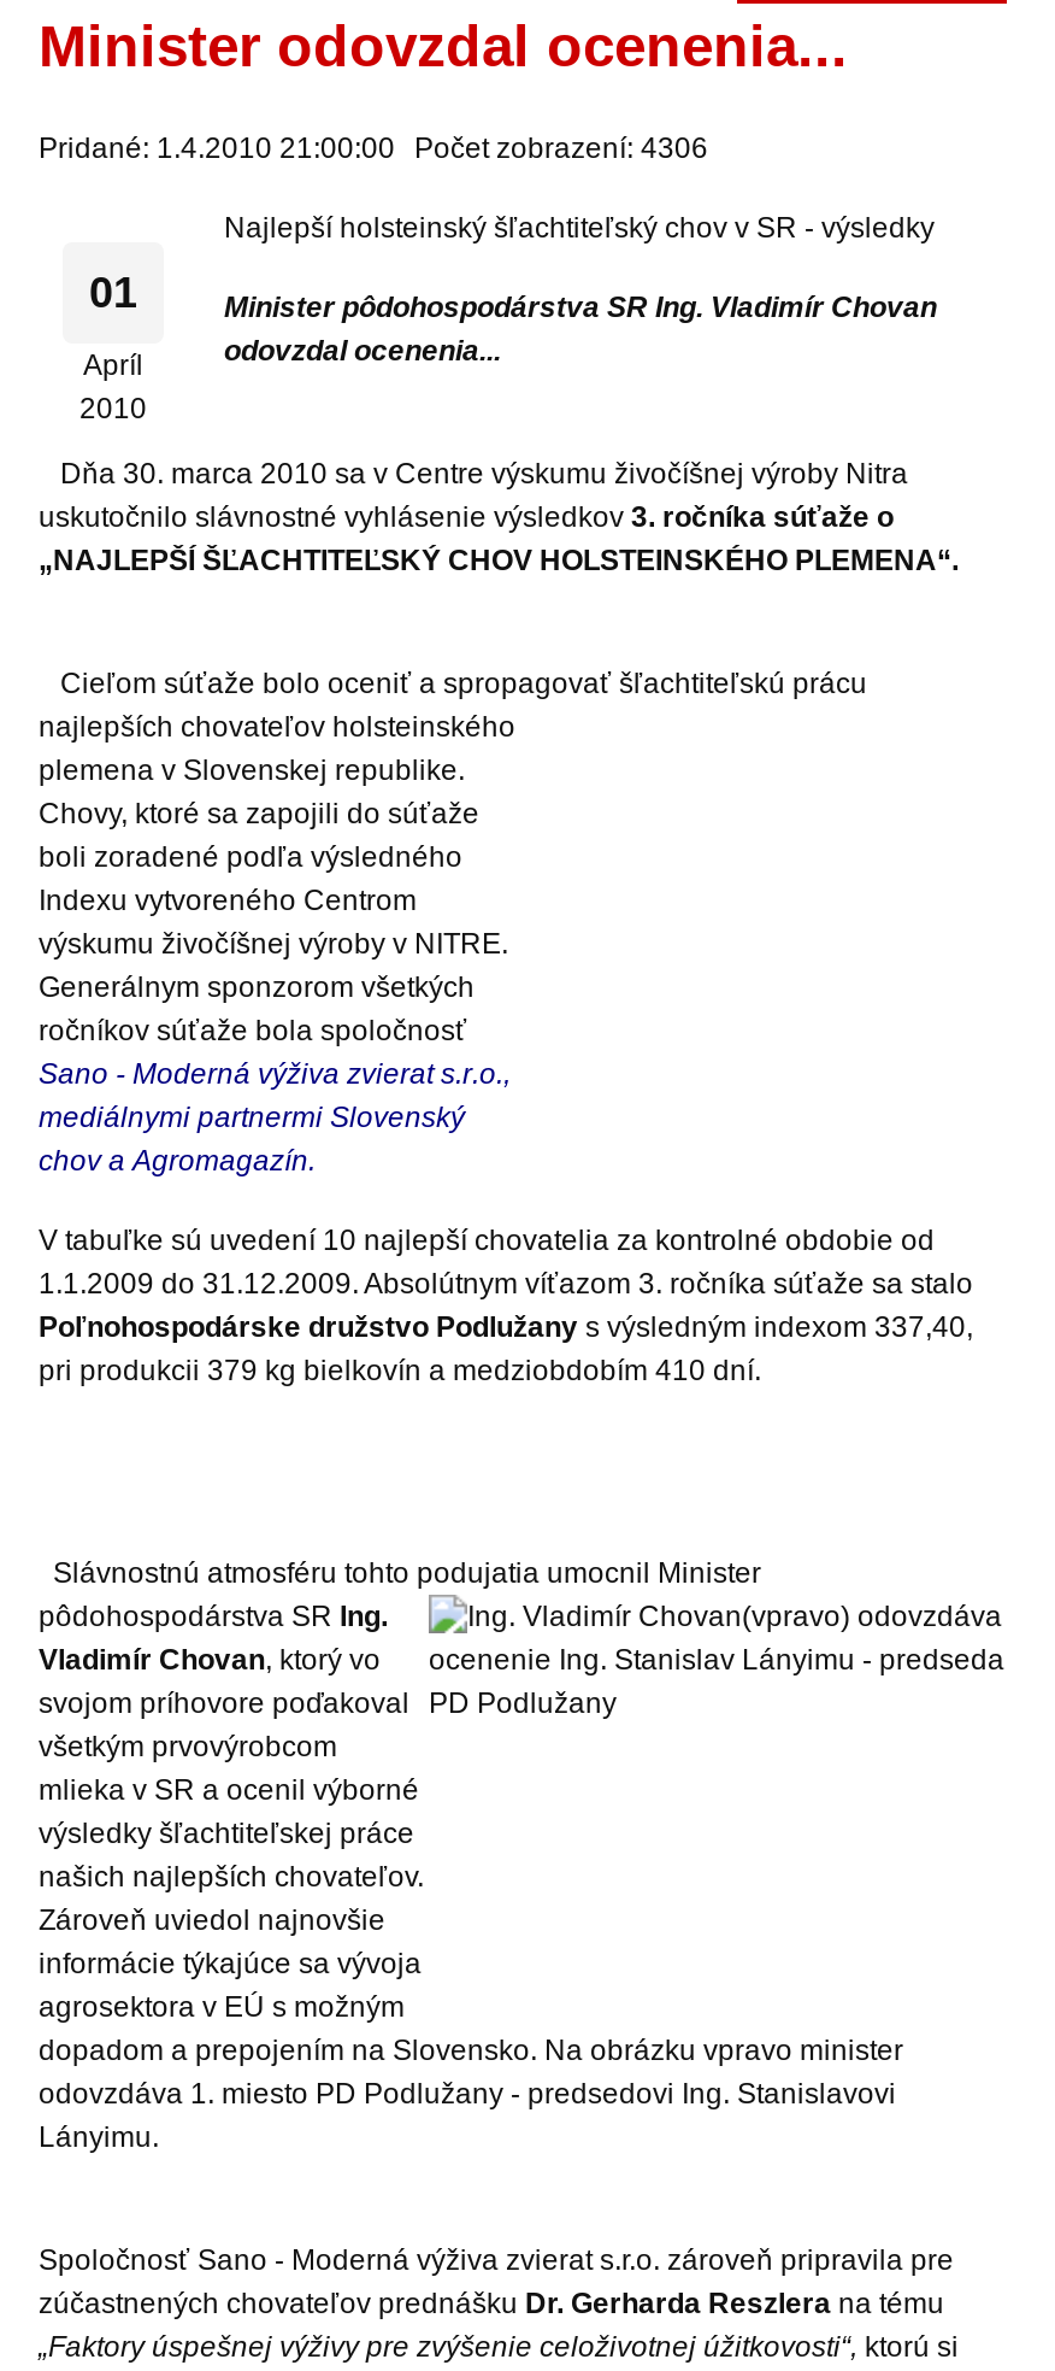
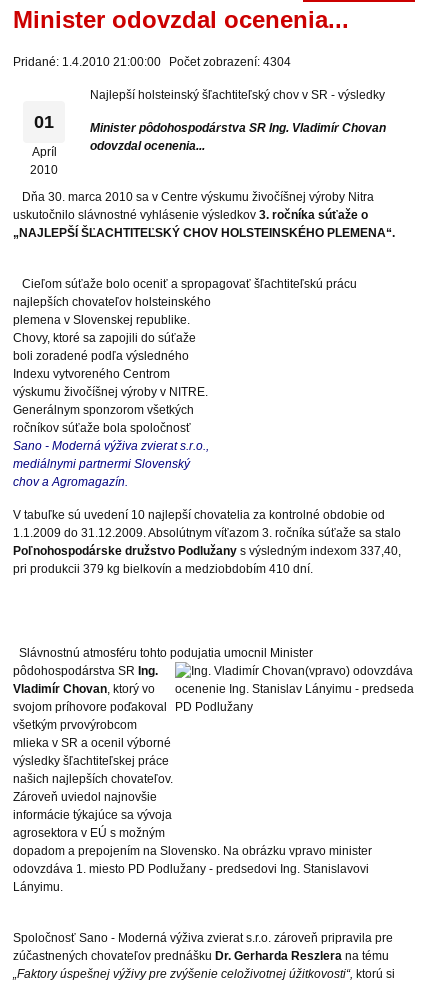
- Pridané: 1.4.2010 21:00:00 Počet zobrazení: 4306
+ Pridané: 1.4.2010 21:00:00 Počet zobrazení: 4304
